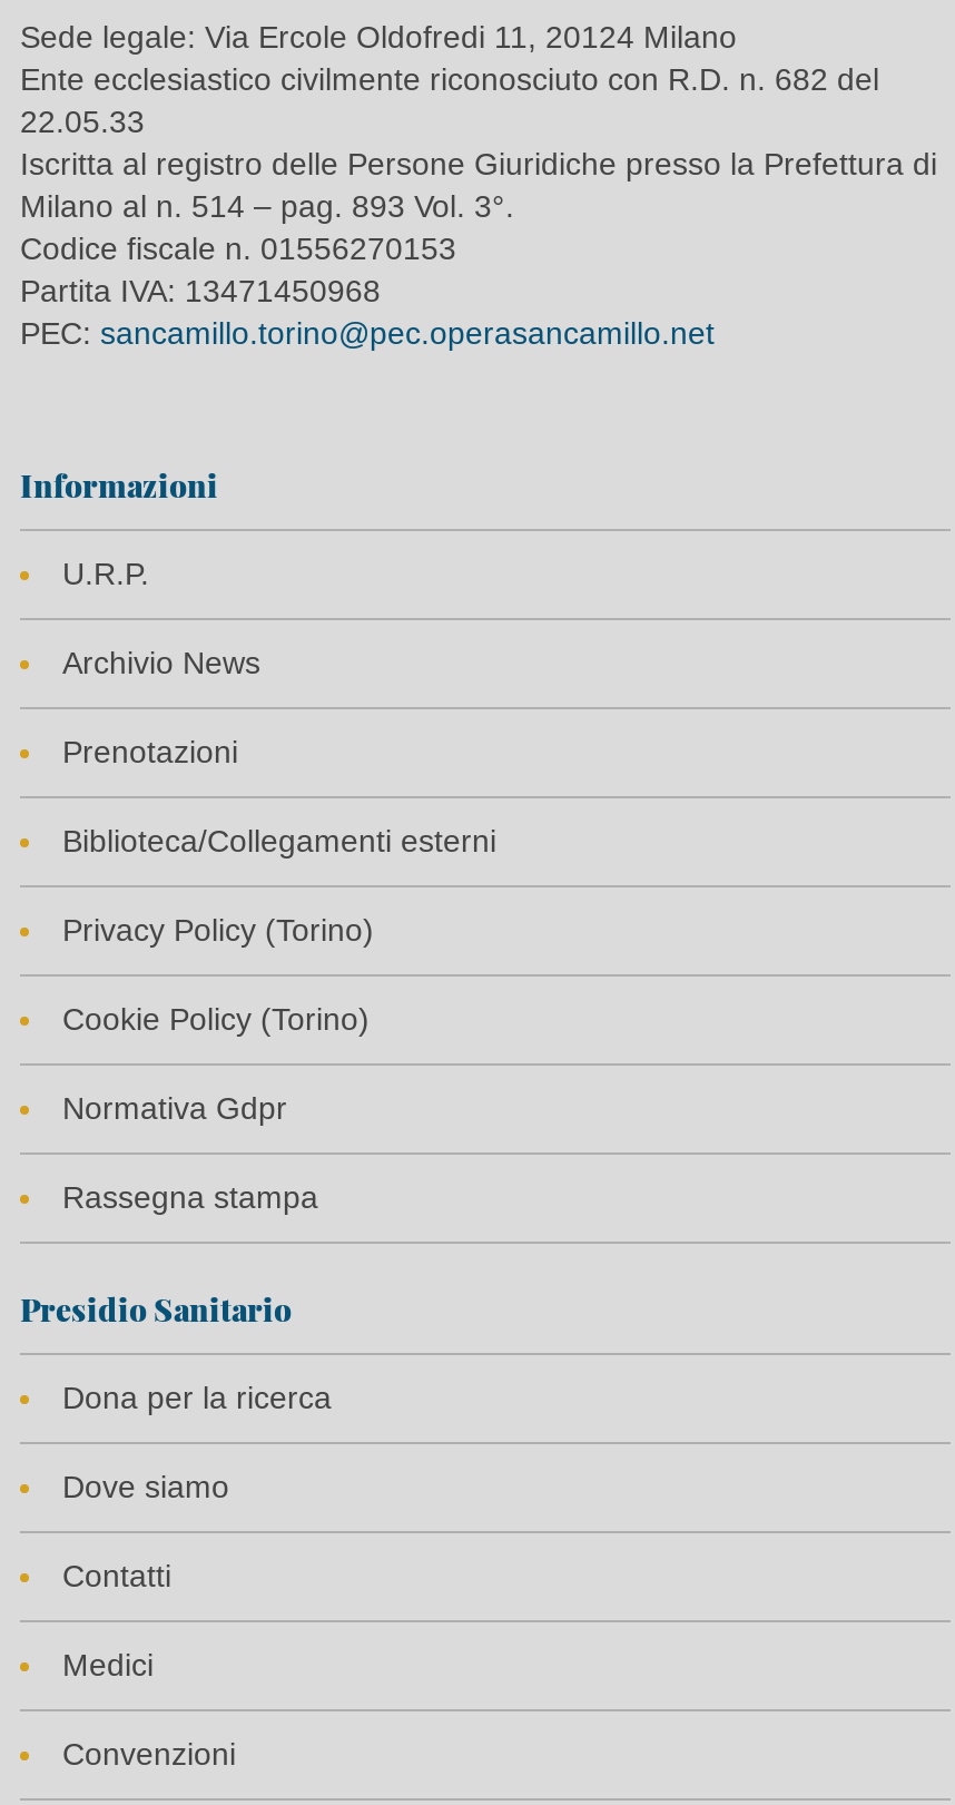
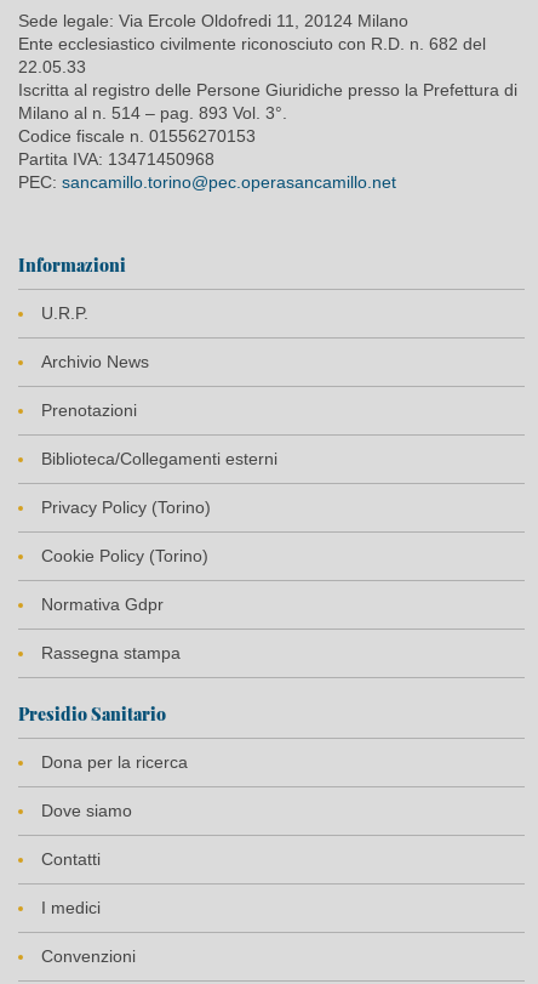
- Medici
+ I medici
